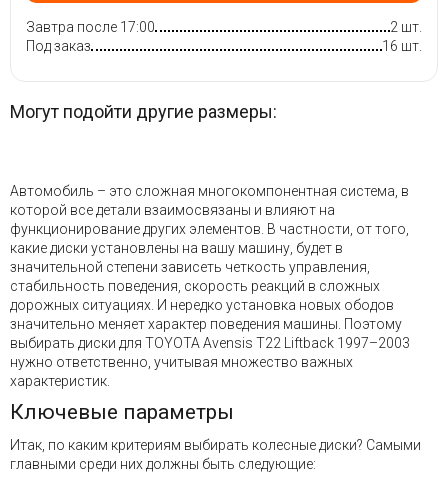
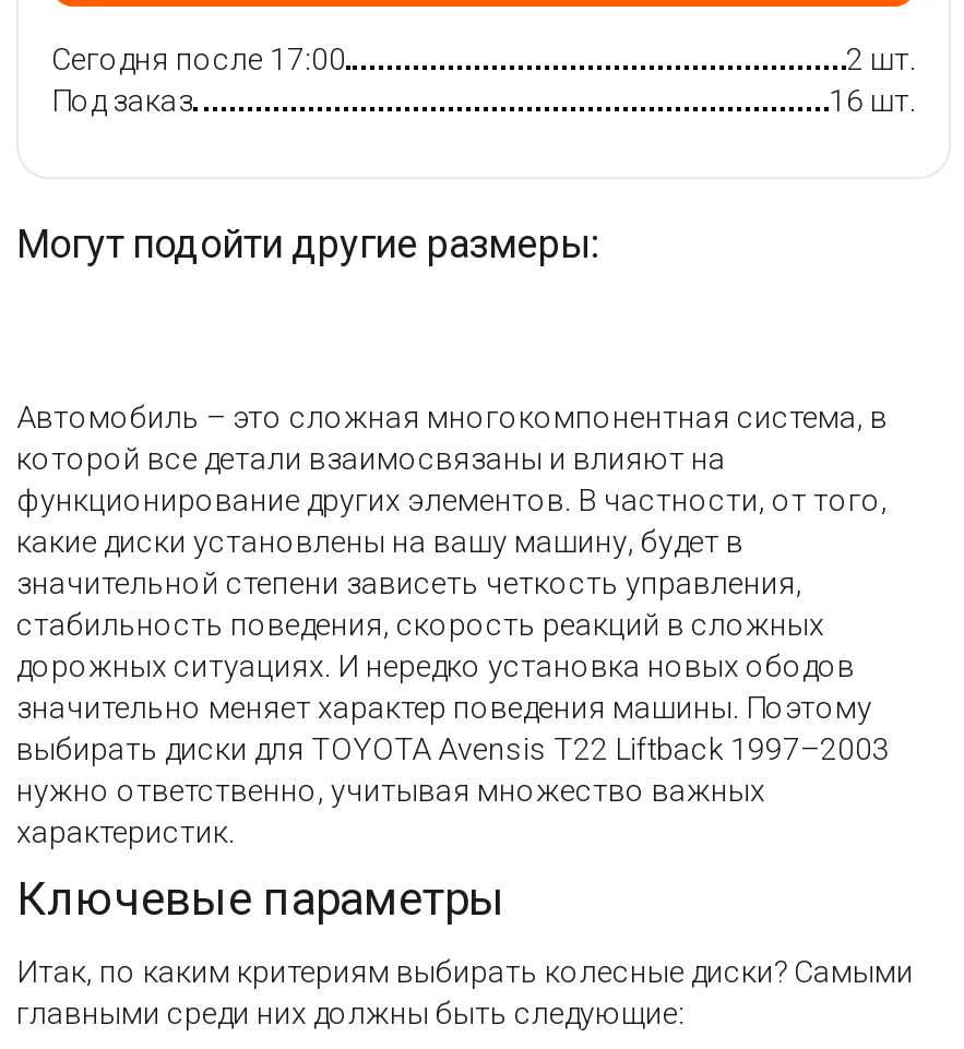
- Завтра после 17:00
+ Сегодня после 17:00
